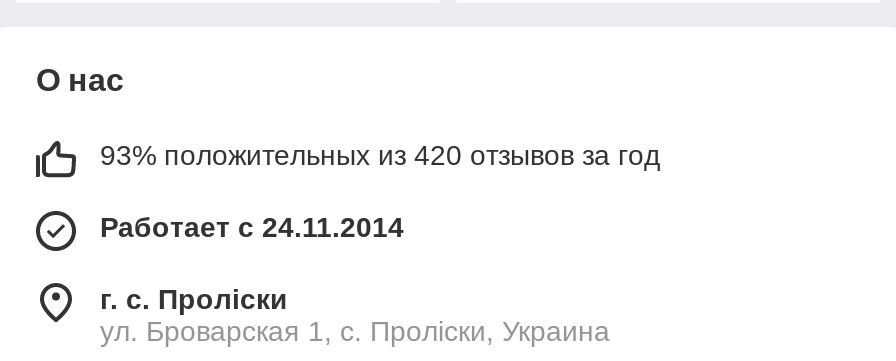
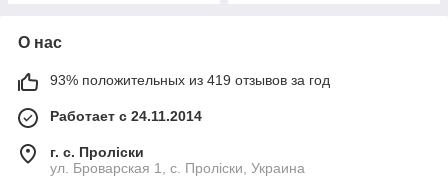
- 93% положительных из 420 отзывов за год
+ 93% положительных из 419 отзывов за год
